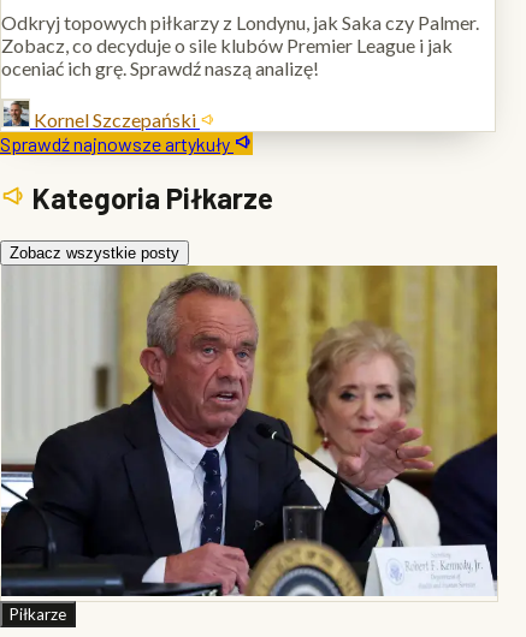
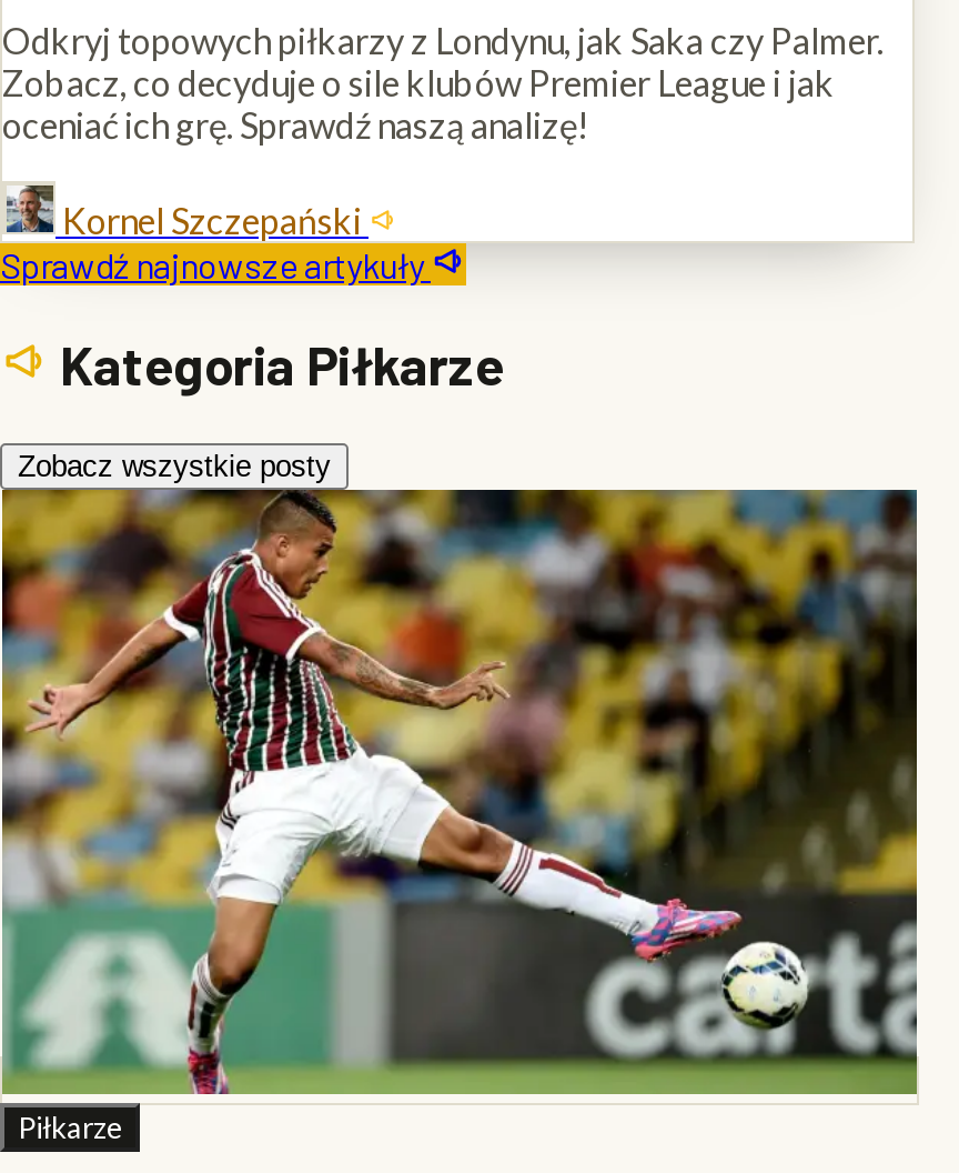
- [image]
+ [image]
